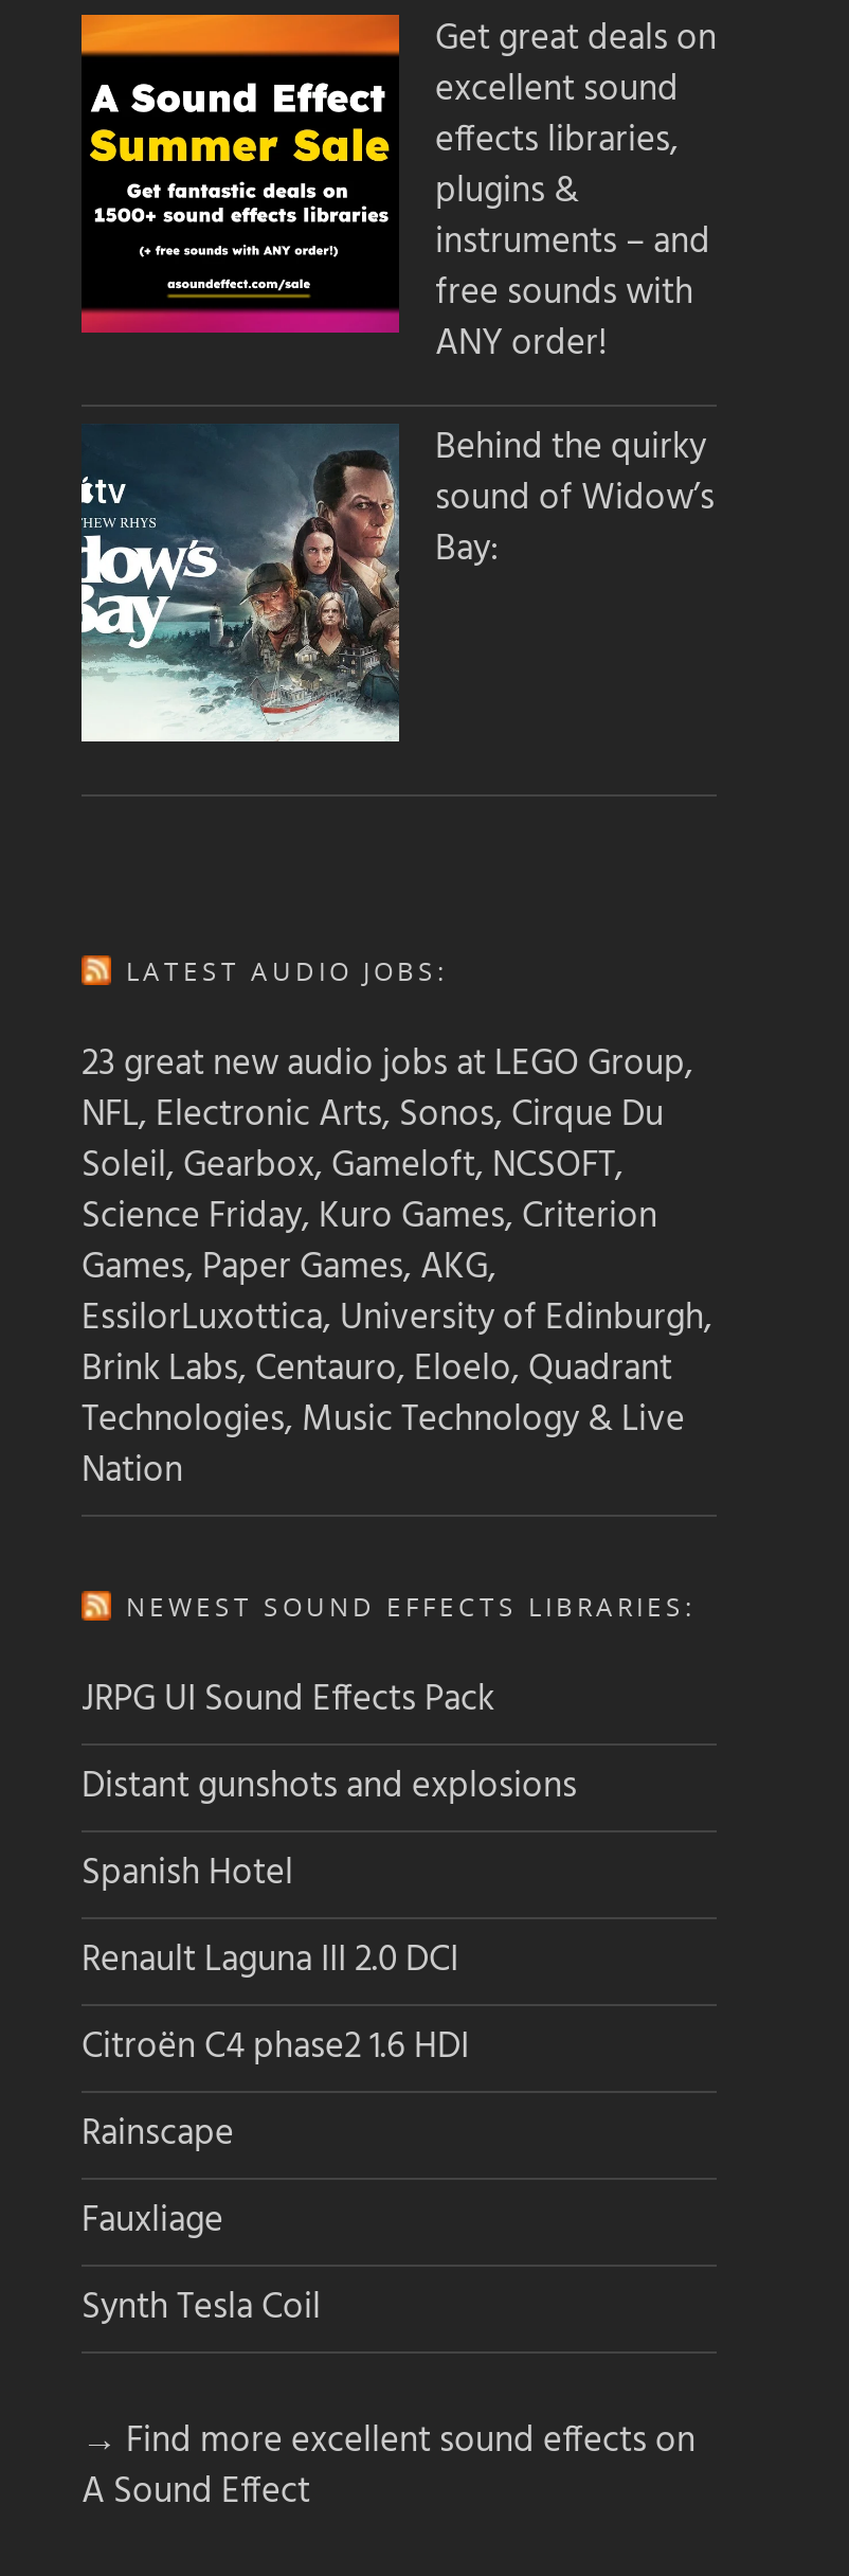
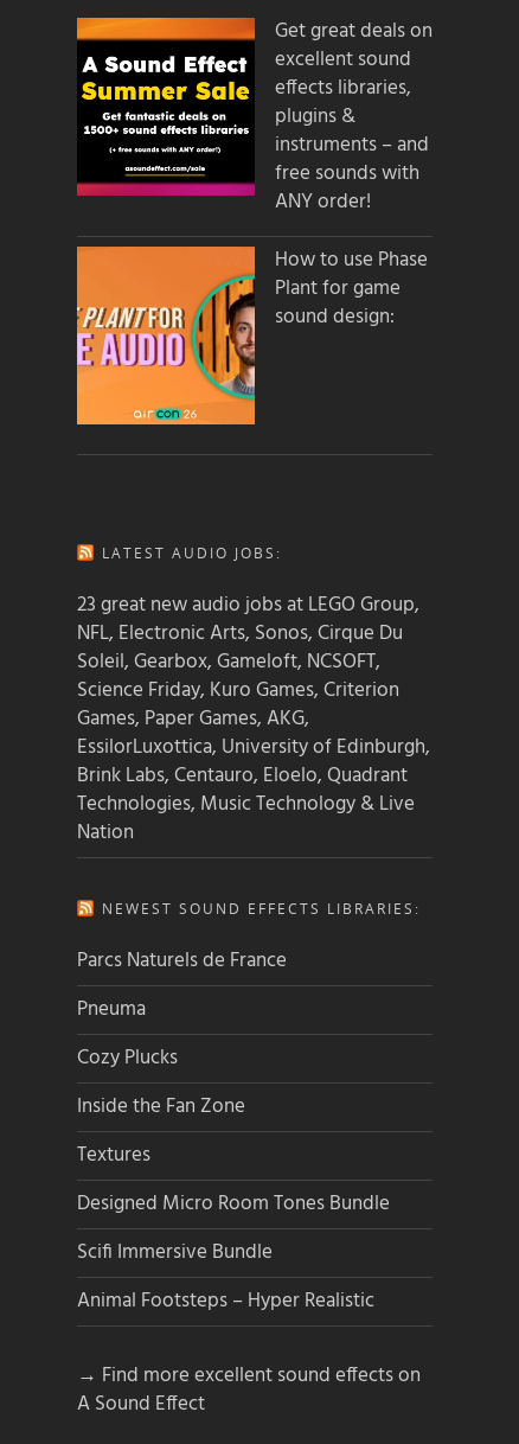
- [image]
- Behind the quirky
- sound of Widow’s
- Bay:
+ [image]
+ How to use Phase
+ Plant for game
+ sound design:

- JRPG UI Sound Effects Pack
+ Parcs Naturels de France

- Distant gunshots and explosions
+ Pneuma

- Spanish Hotel
+ Cozy Plucks

- Renault Laguna III 2.0 DCI
+ Inside the Fan Zone

- Citroën C4 phase2 1.6 HDI
+ Textures

- Rainscape
+ Designed Micro Room Tones Bundle

- Fauxliage
+ Scifi Immersive Bundle

- Synth Tesla Coil
+ Animal Footsteps – Hyper Realistic
